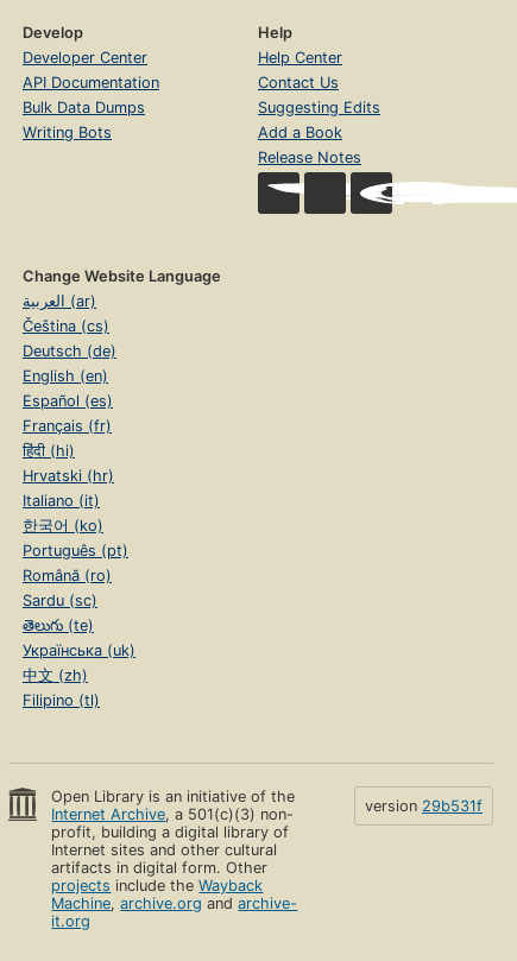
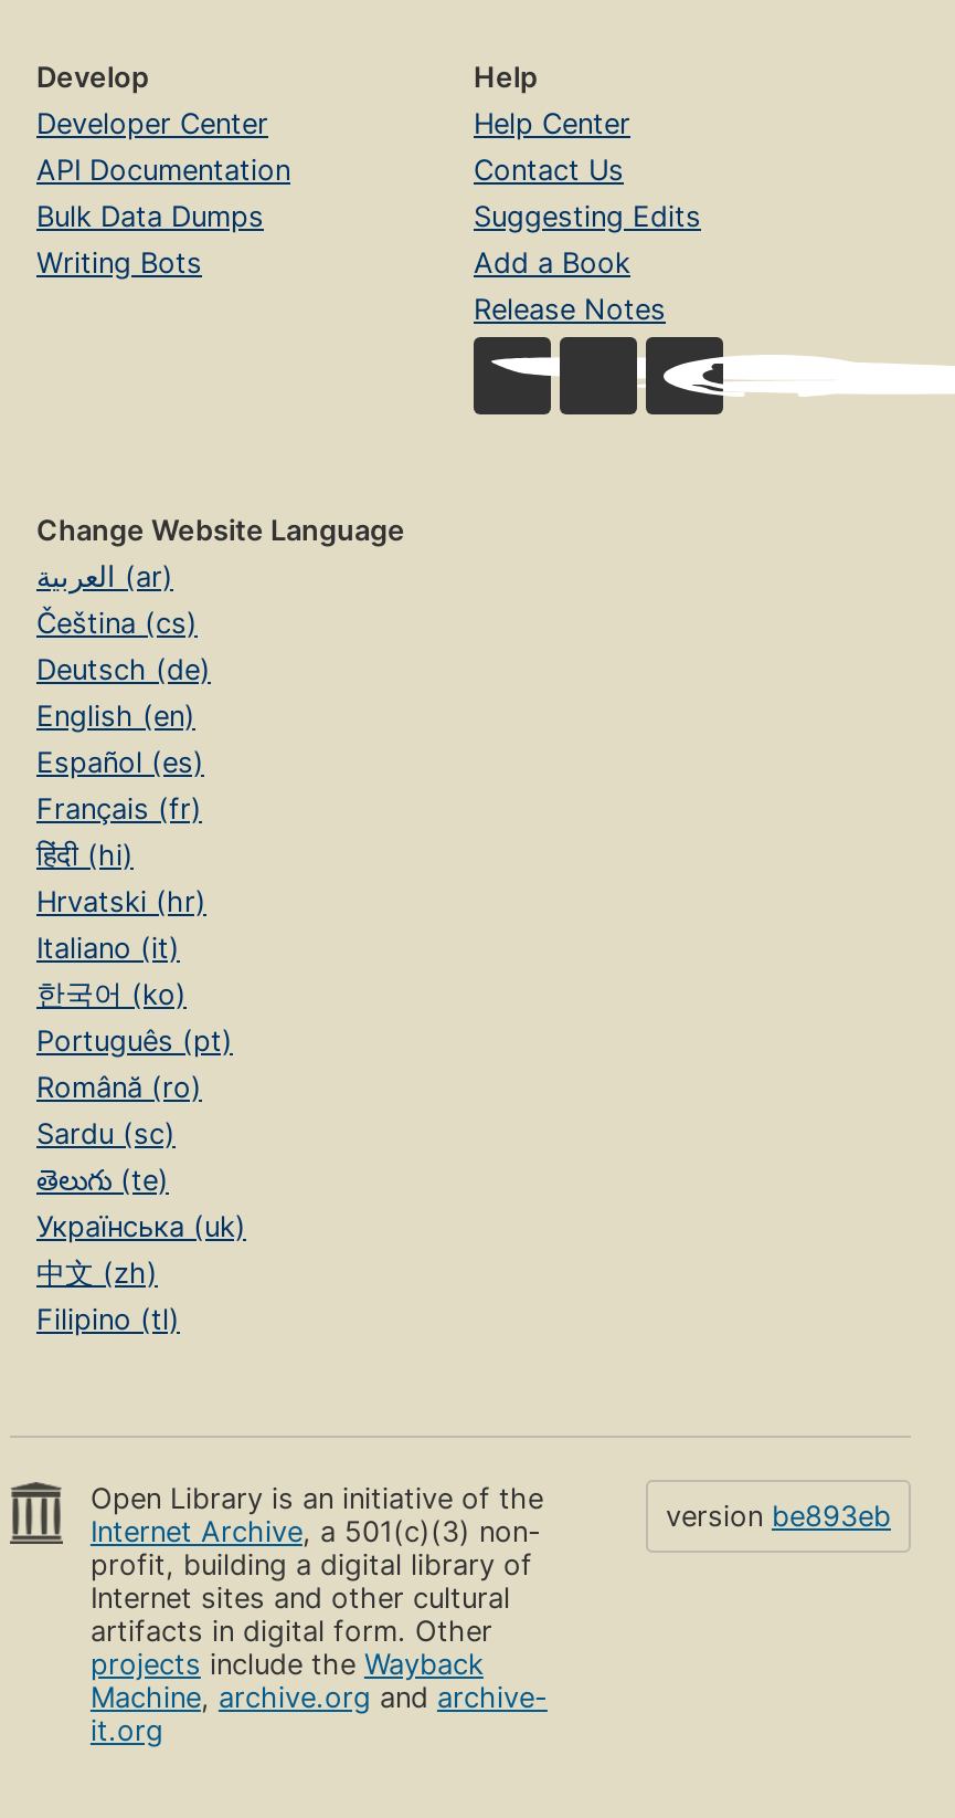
- version 29b531f
+ version be893eb
